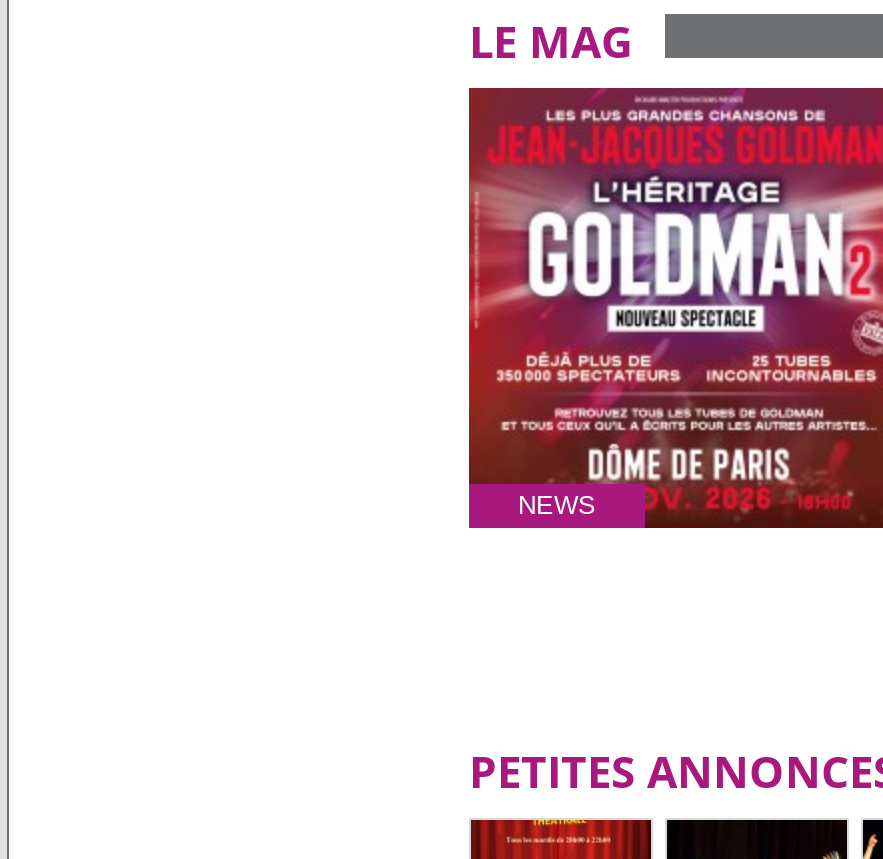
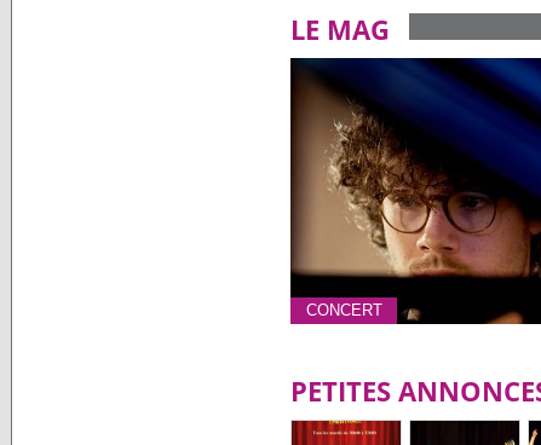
- [image]
- NEWS
+ [image]
+ CONCERT
